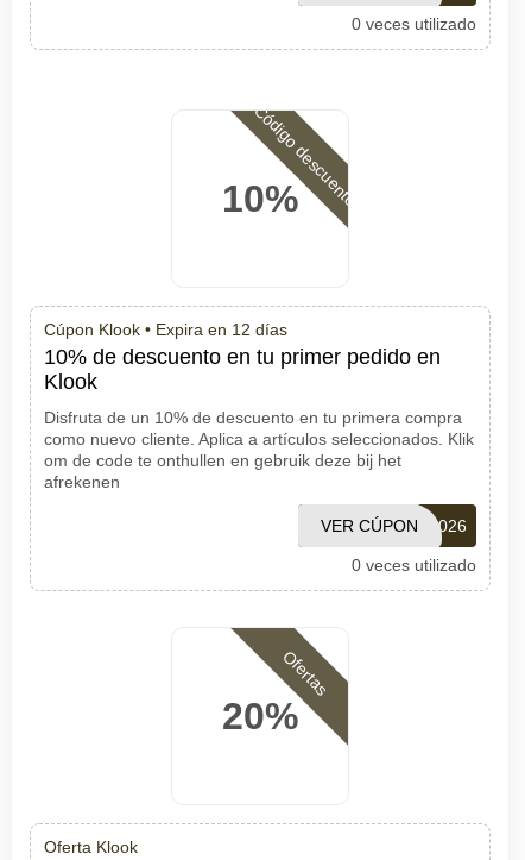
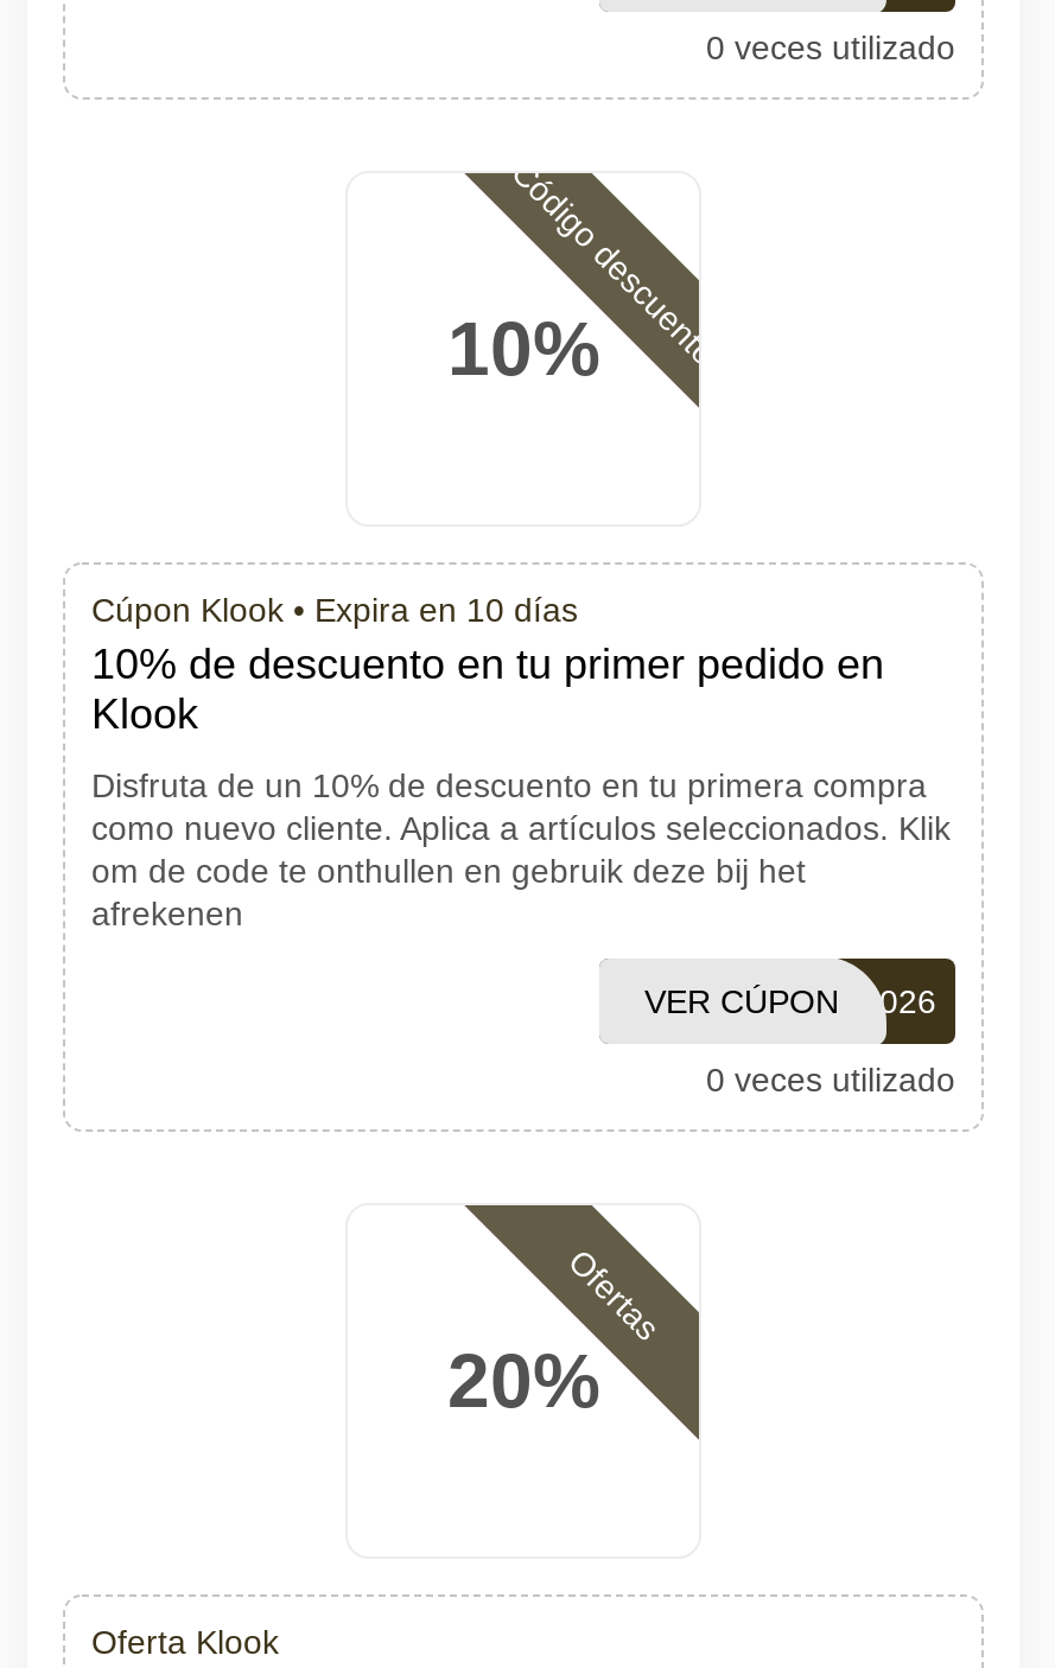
- Cúpon Klook • Expira en 12 días
+ Cúpon Klook • Expira en 10 días
